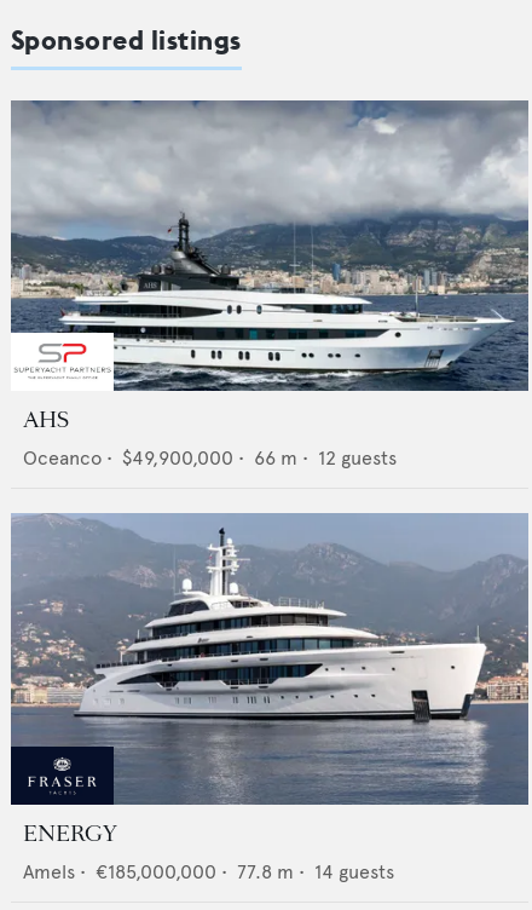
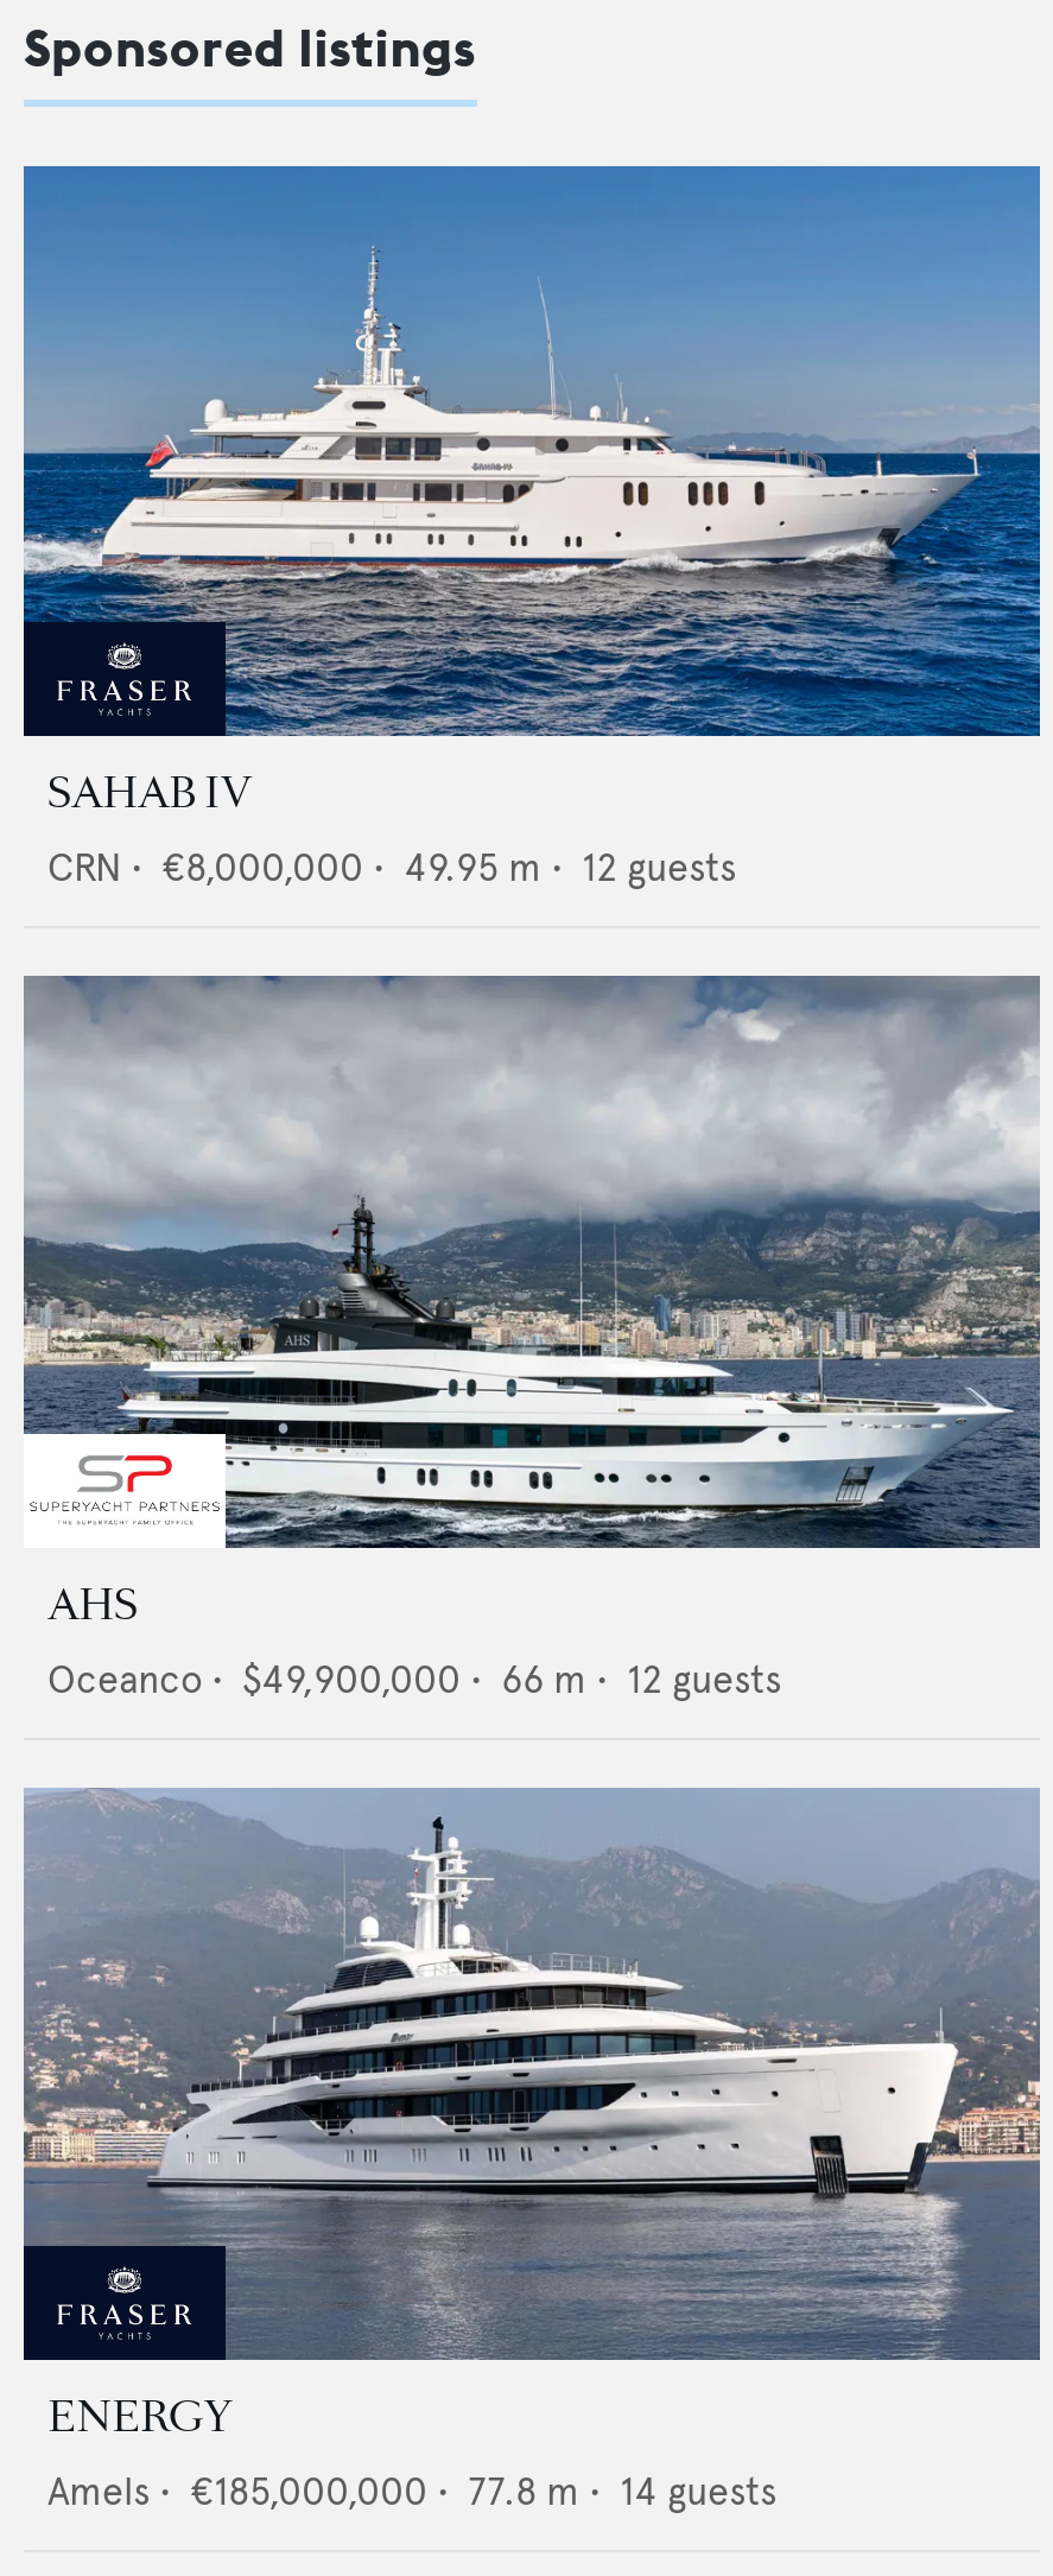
+ [image]
+ SAHAB IV
+ CRN • €8,000,000 • 49.95 m • 12 guests
